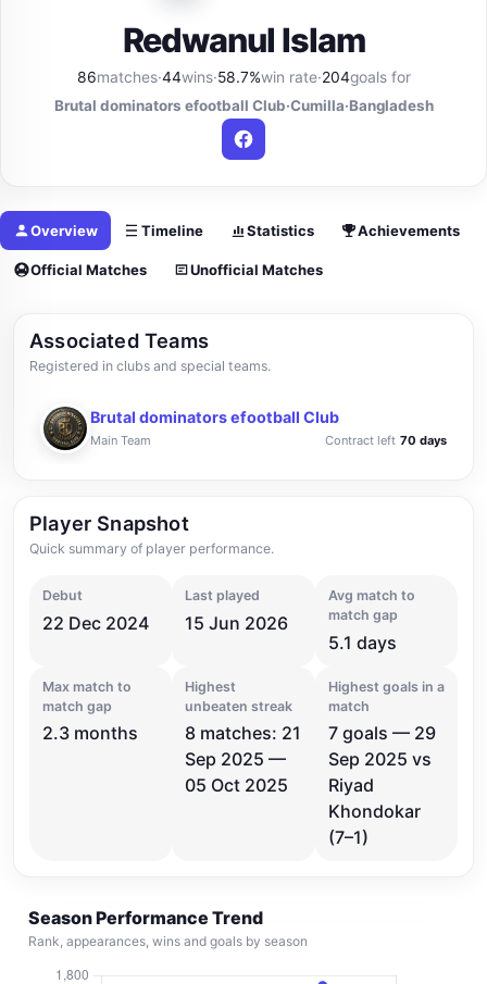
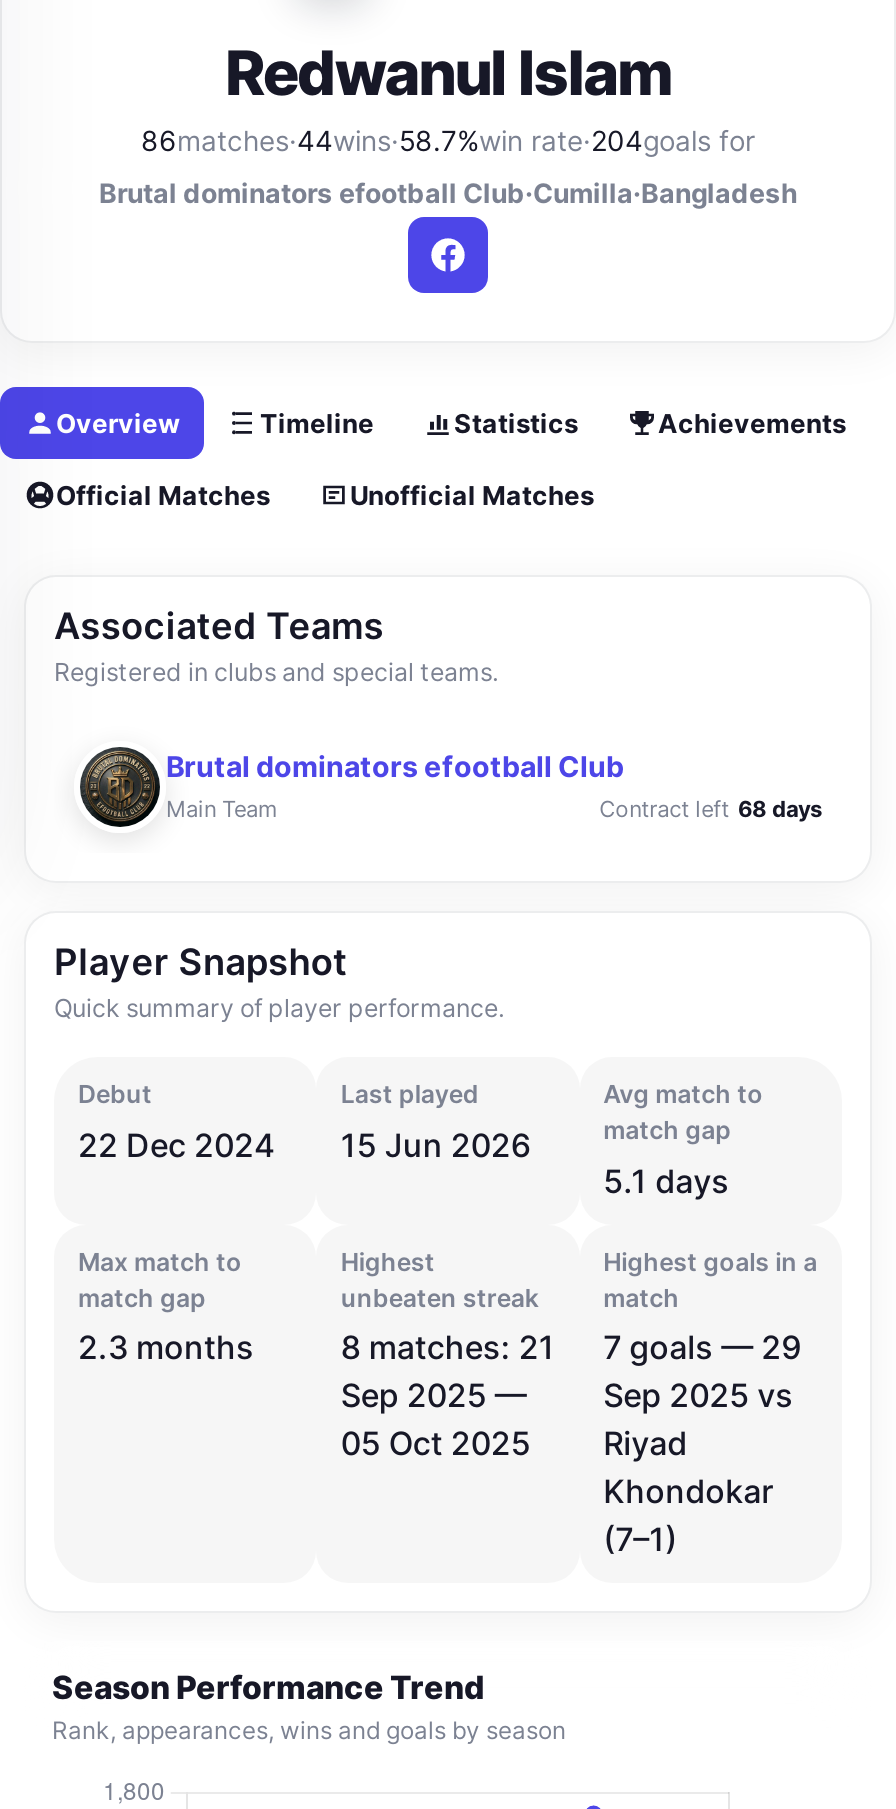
- Contract left 70 days
+ Contract left 68 days
